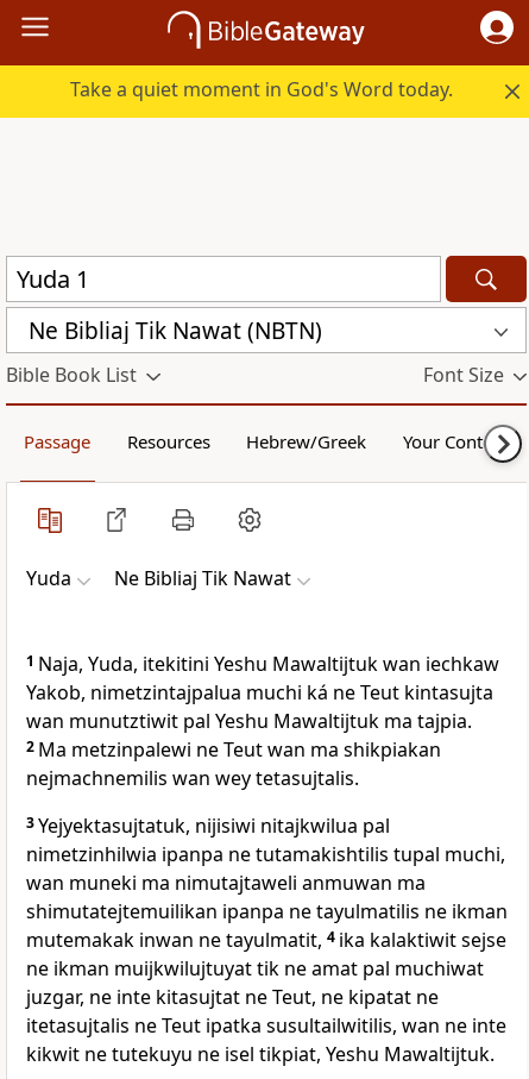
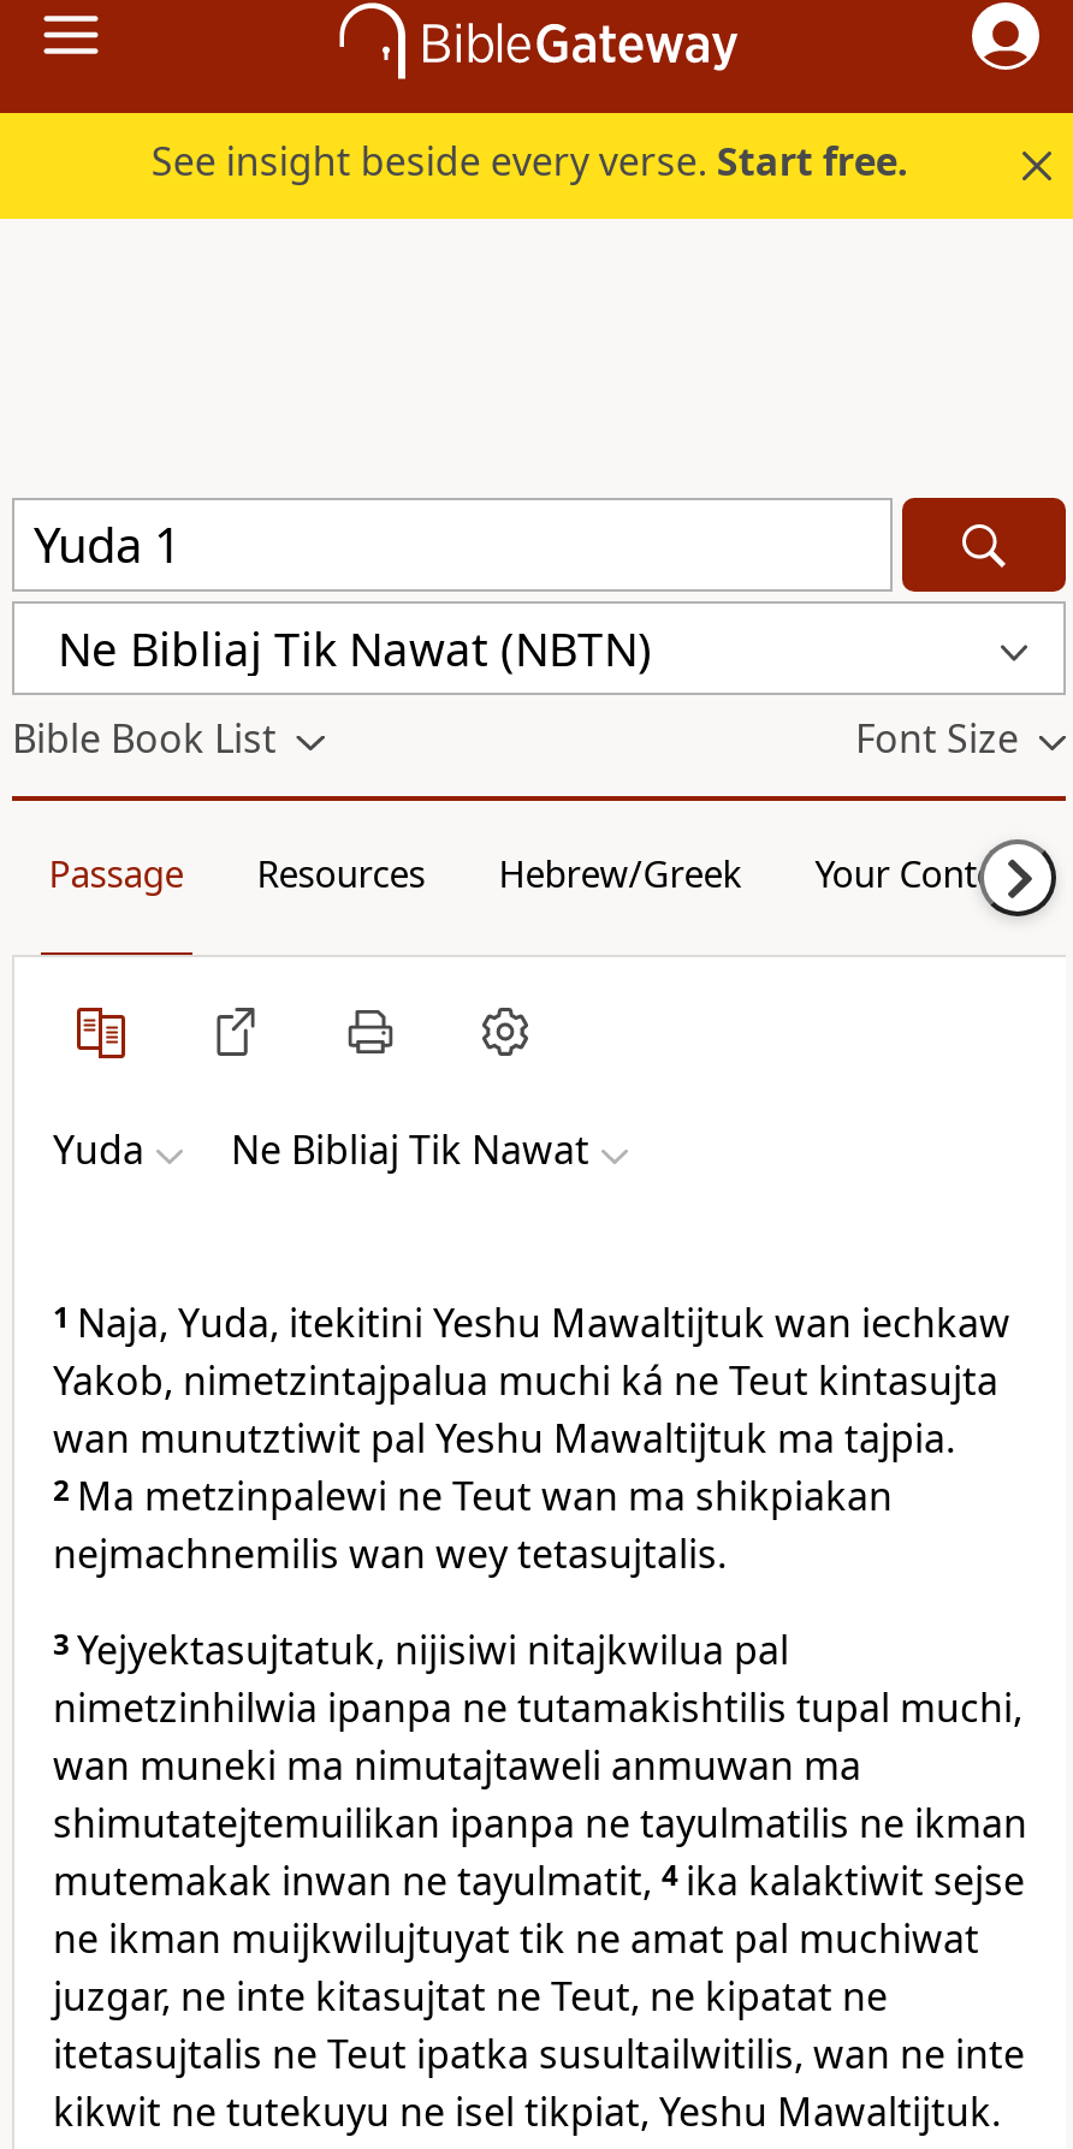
- Take a quiet moment in God's Word today.
+ See insight beside every verse. Start free.
